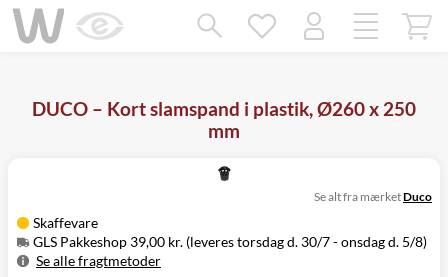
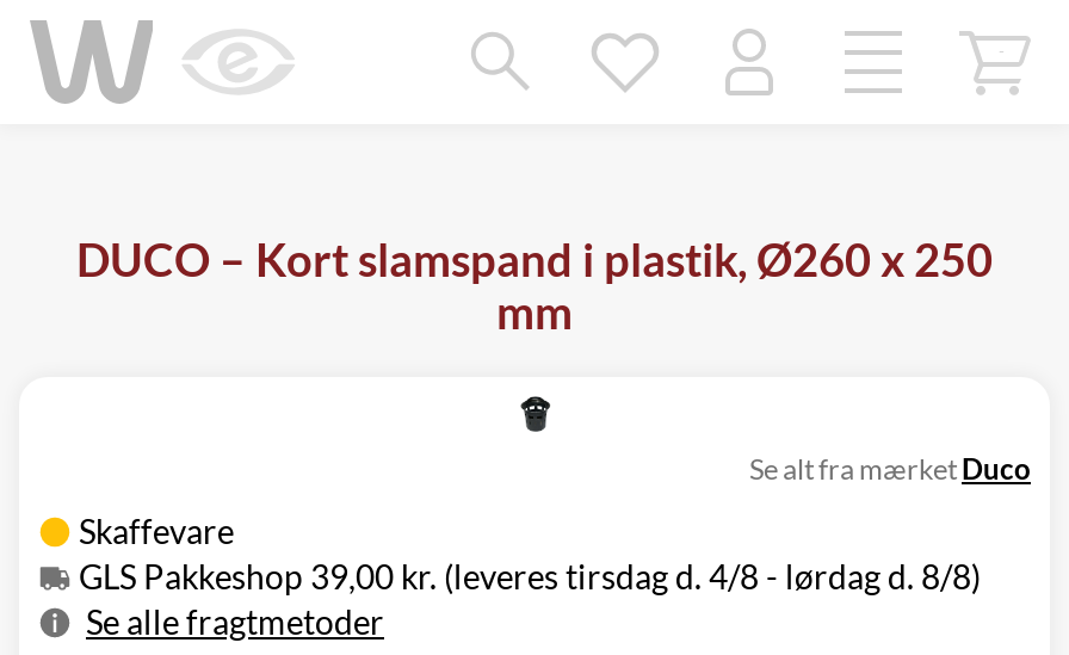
- GLS Pakkeshop 39,00 kr. (leveres torsdag d. 30/7 - onsdag d. 5/8)
+ GLS Pakkeshop 39,00 kr. (leveres tirsdag d. 4/8 - lørdag d. 8/8)
